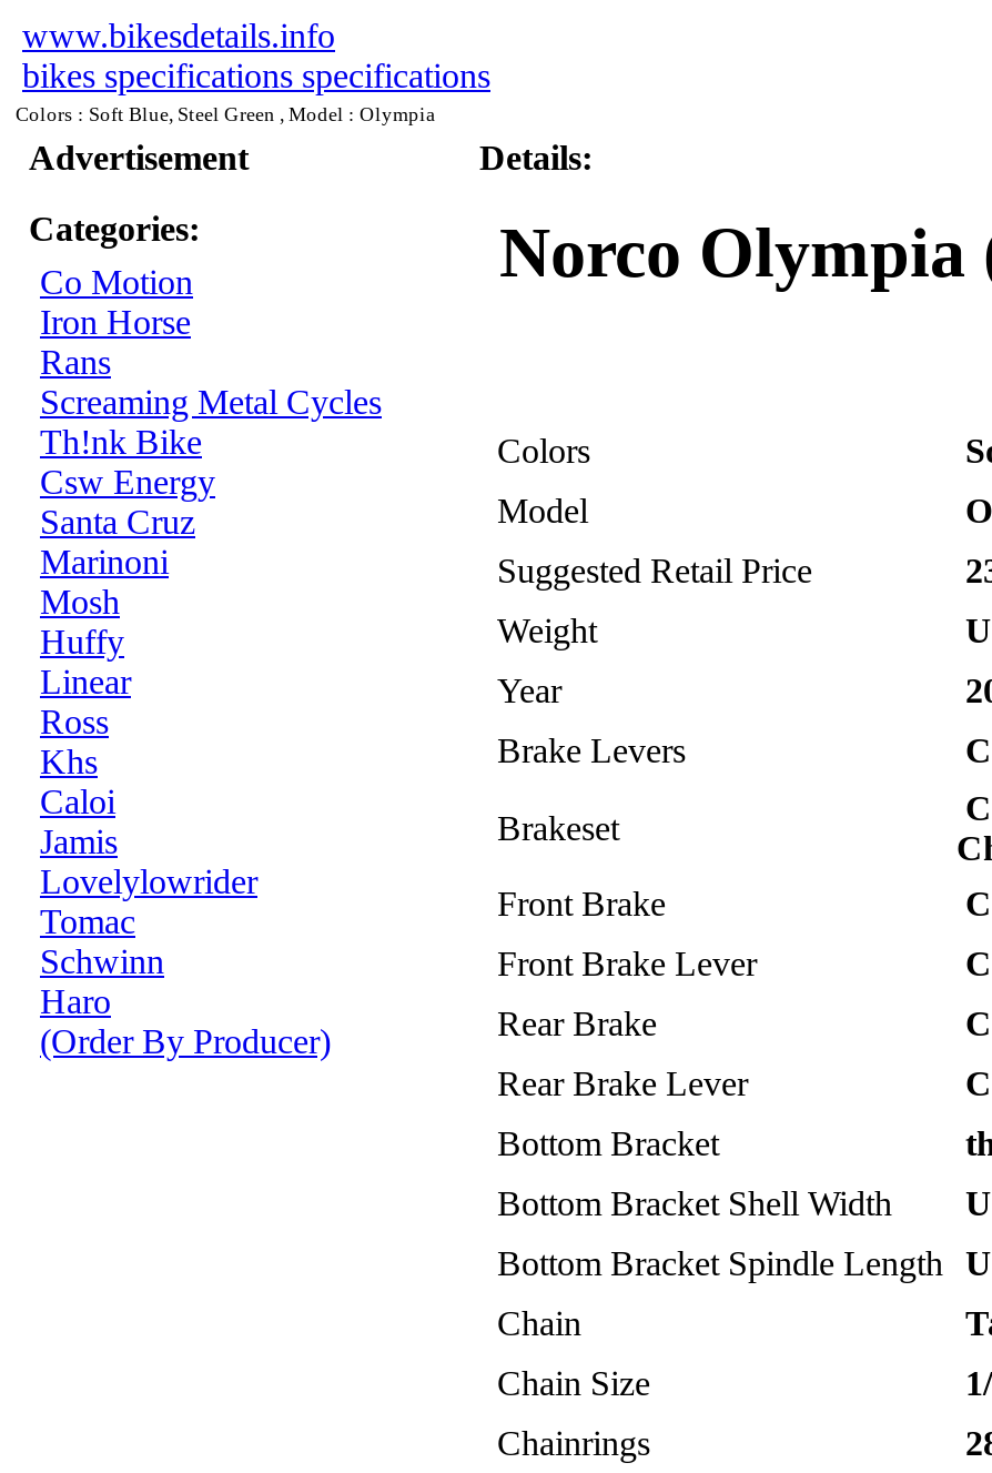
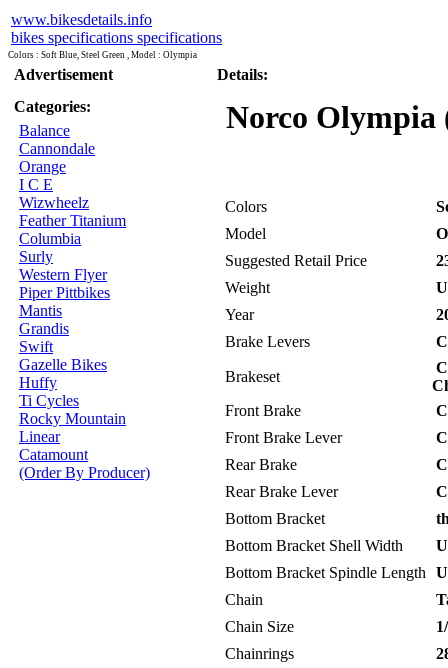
- Co Motion
- Iron Horse
- Rans
- Screaming Metal Cycles
- Th!nk Bike
- Csw Energy
- Santa Cruz
- Marinoni
- Mosh
+ Balance
+ Cannondale
+ Orange
+ I C E
+ Wizwheelz
+ Feather Titanium
+ Columbia
+ Surly
+ Western Flyer
+ Piper Pittbikes
+ Mantis
+ Grandis
+ Swift
+ Gazelle Bikes

moved down: Huffy

moved down: Linear

- Ross
- Khs
- Caloi
- Jamis
- Lovelylowrider
- Tomac
- Schwinn
- Haro
+ Catamount

+ Ti Cycles
+ Rocky Mountain
